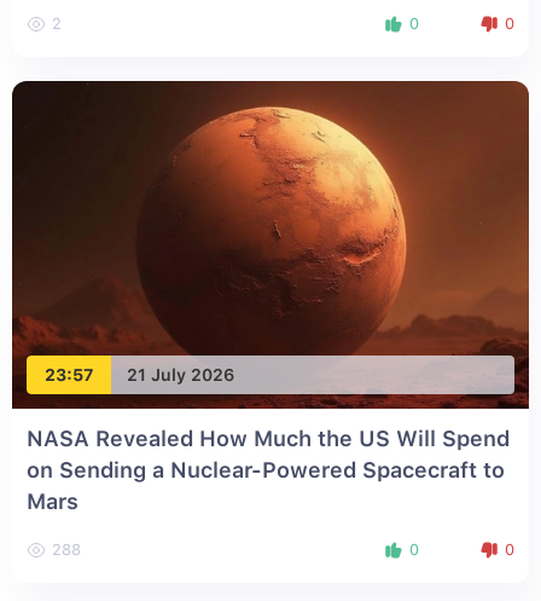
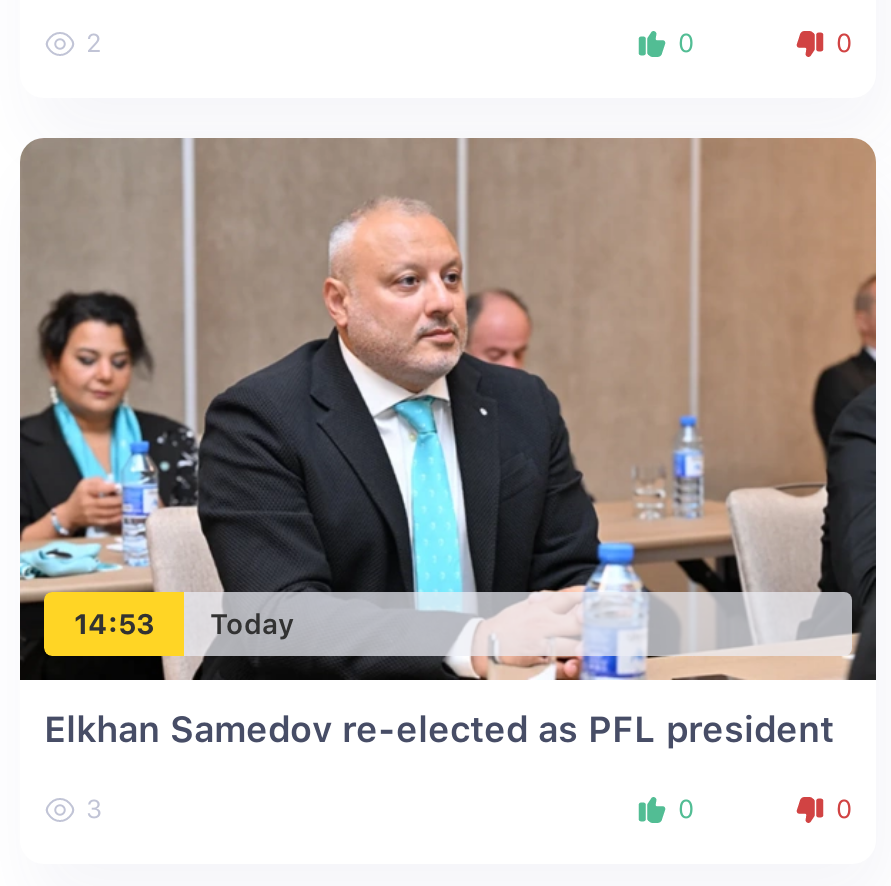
- [image]
- 23:57
- 21 July 2026
+ [image]
+ 14:53
+ Today

- NASA Revealed How Much the US Will Spend
- on Sending a Nuclear-Powered Spacecraft to
- Mars
+ Elkhan Samedov re-elected as PFL president

- 288
+ 3
